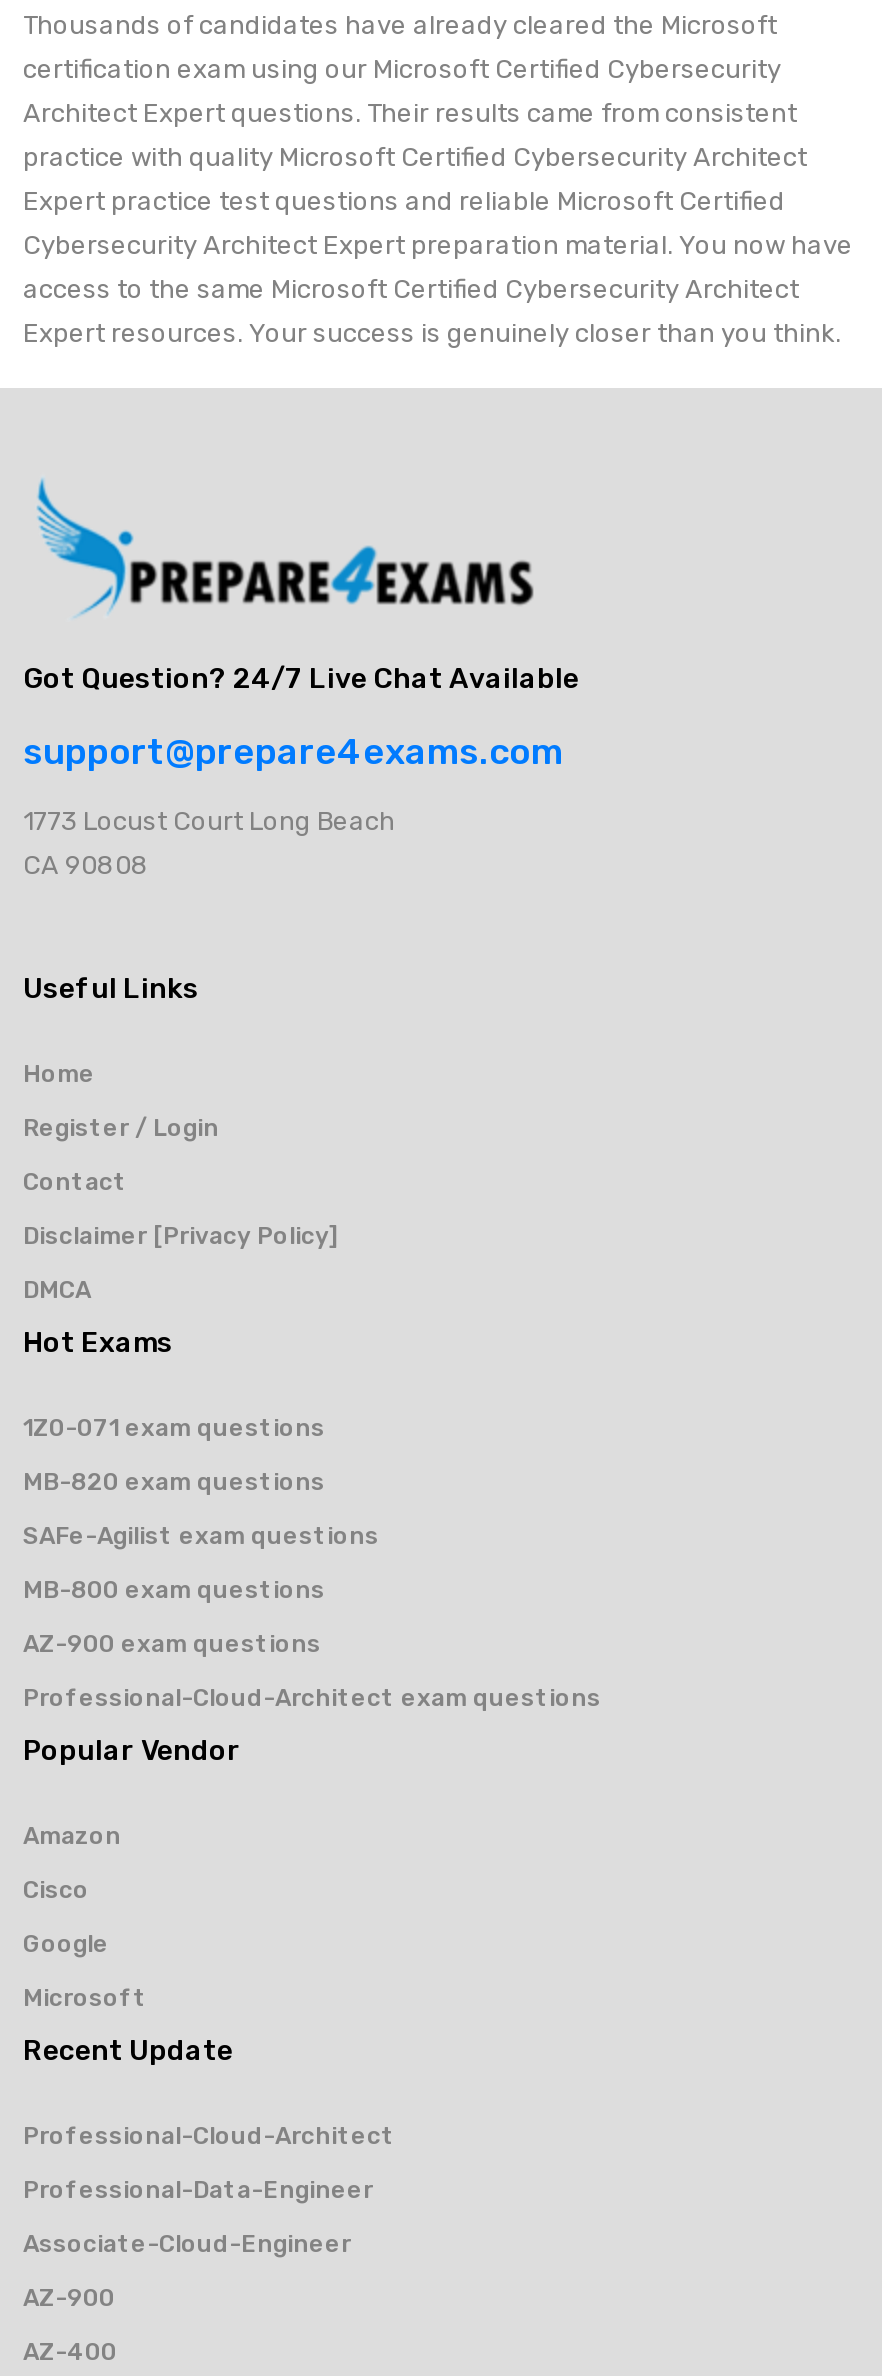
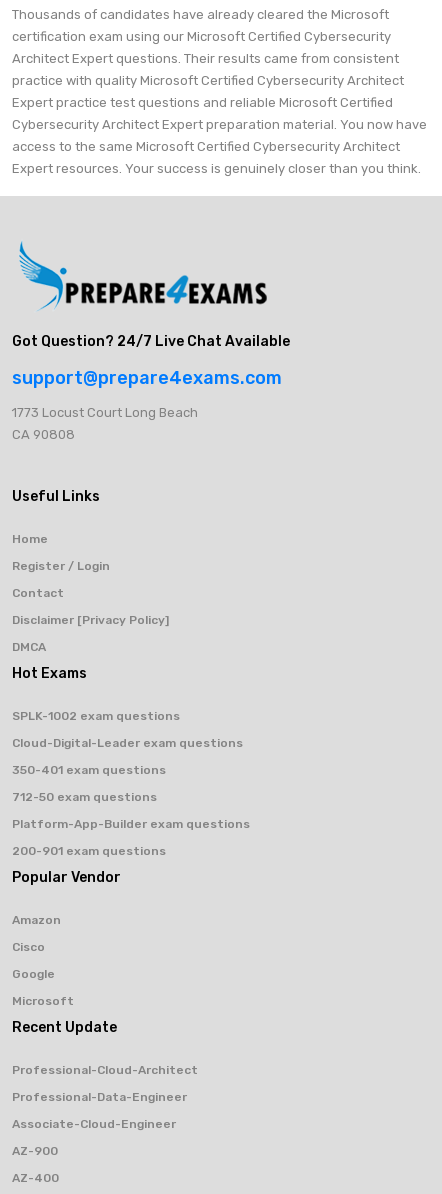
- 1Z0-071 exam questions
+ SPLK-1002 exam questions

- MB-820 exam questions
+ Cloud-Digital-Leader exam questions

- SAFe-Agilist exam questions
+ 350-401 exam questions

- MB-800 exam questions
+ 712-50 exam questions

- AZ-900 exam questions
+ Platform-App-Builder exam questions

- Professional-Cloud-Architect exam questions
+ 200-901 exam questions
